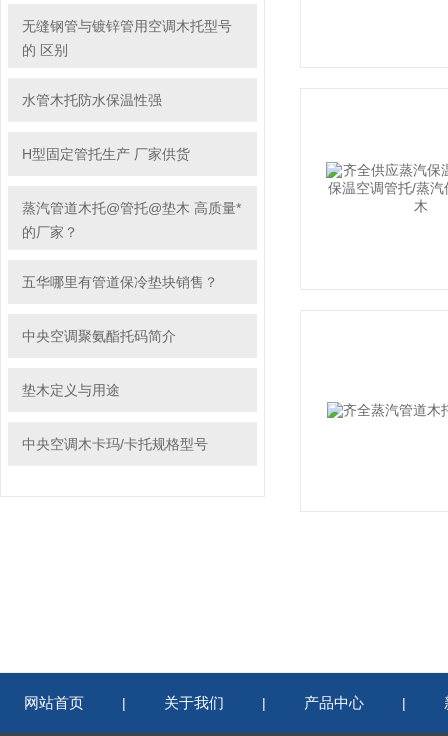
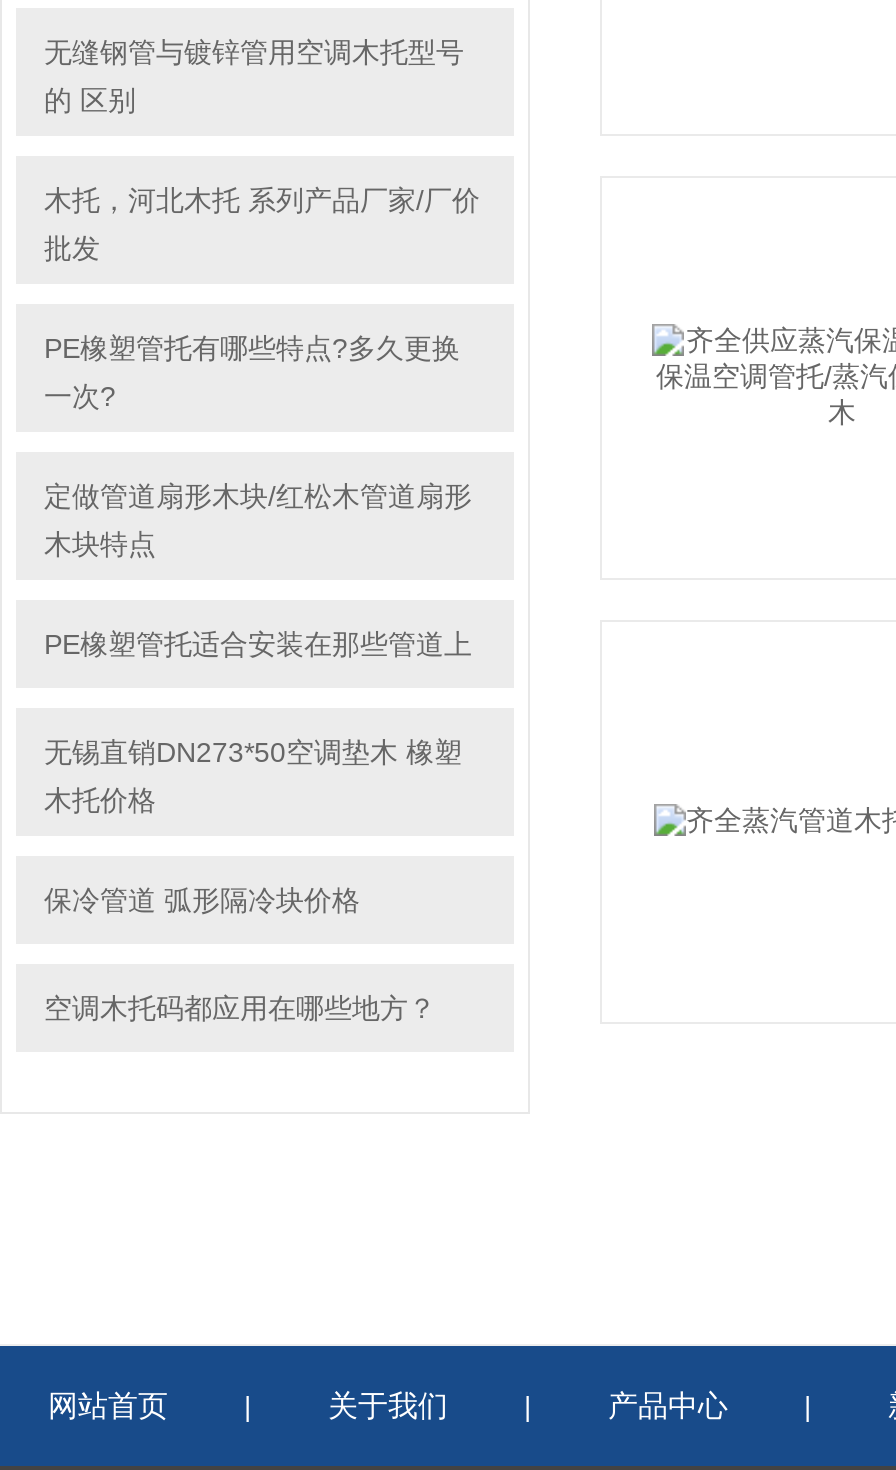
- 水管木托防水保温性强
- H型固定管托生产 厂家供货
- 蒸汽管道木托@管托@垫木 高质量*
- 的厂家？
- 五华哪里有管道保冷垫块销售？
- 中央空调聚氨酯托码简介
- 垫木定义与用途
- 中央空调木卡玛/卡托规格型号
+ 木托，河北木托 系列产品厂家/厂价
+ 批发
+ PE橡塑管托有哪些特点?多久更换
+ 一次?
+ 定做管道扇形木块/红松木管道扇形
+ 木块特点
+ PE橡塑管托适合安装在那些管道上
+ 无锡直销DN273*50空调垫木 橡塑
+ 木托价格
+ 保冷管道 弧形隔冷块价格
+ 空调木托码都应用在哪些地方？
